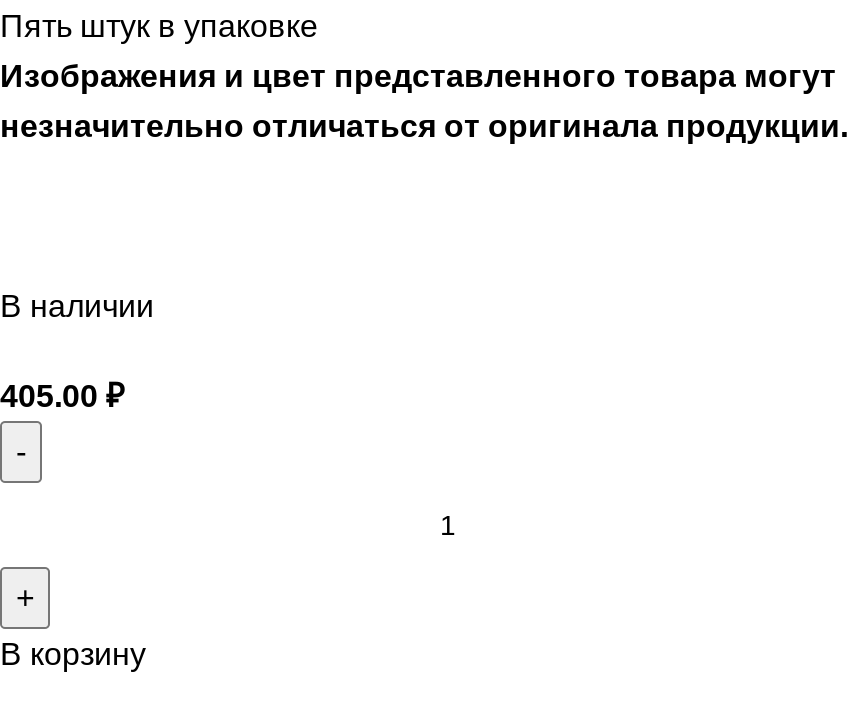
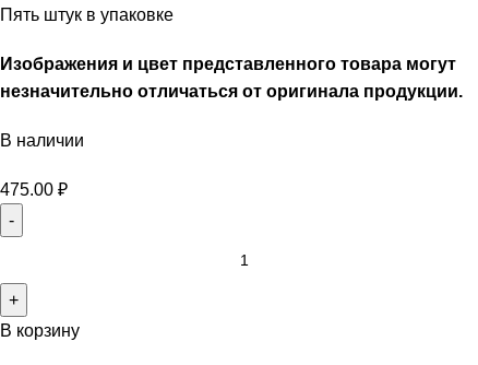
moved down: Изображения и цвет представленного товара могут | незначительно отличаться от оригинала продукции.

- 405.00 ₽
+ 475.00 ₽
